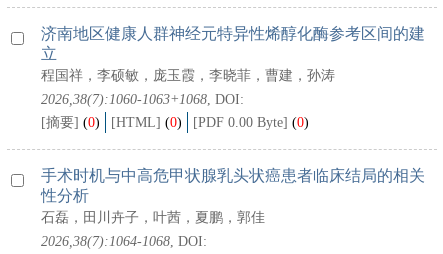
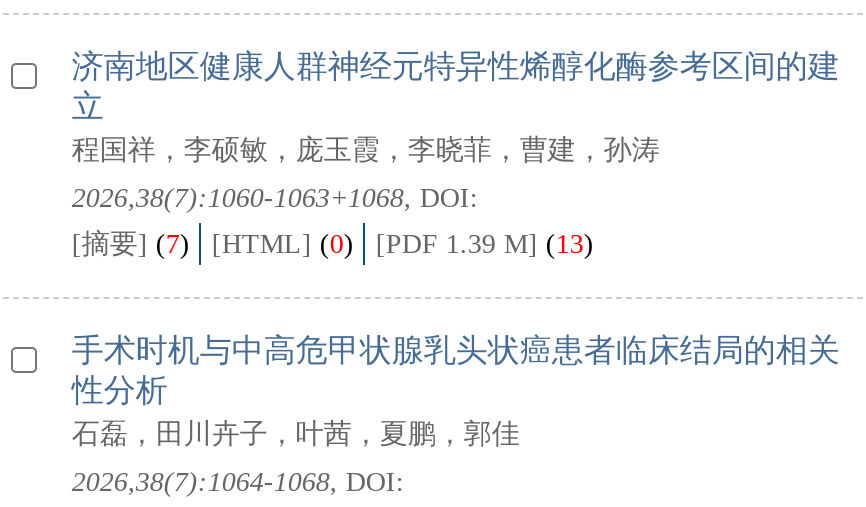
- [摘要] (0)
+ [摘要] (7)

- [PDF 0.00 Byte] (0)
+ [PDF 1.39 M] (13)
